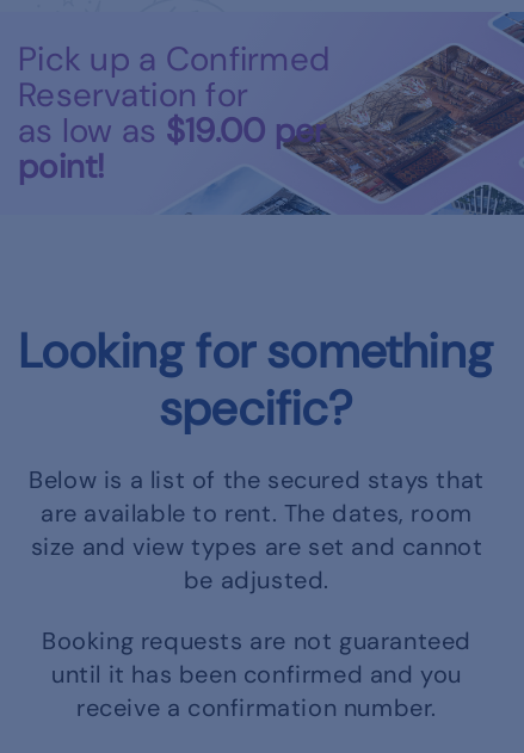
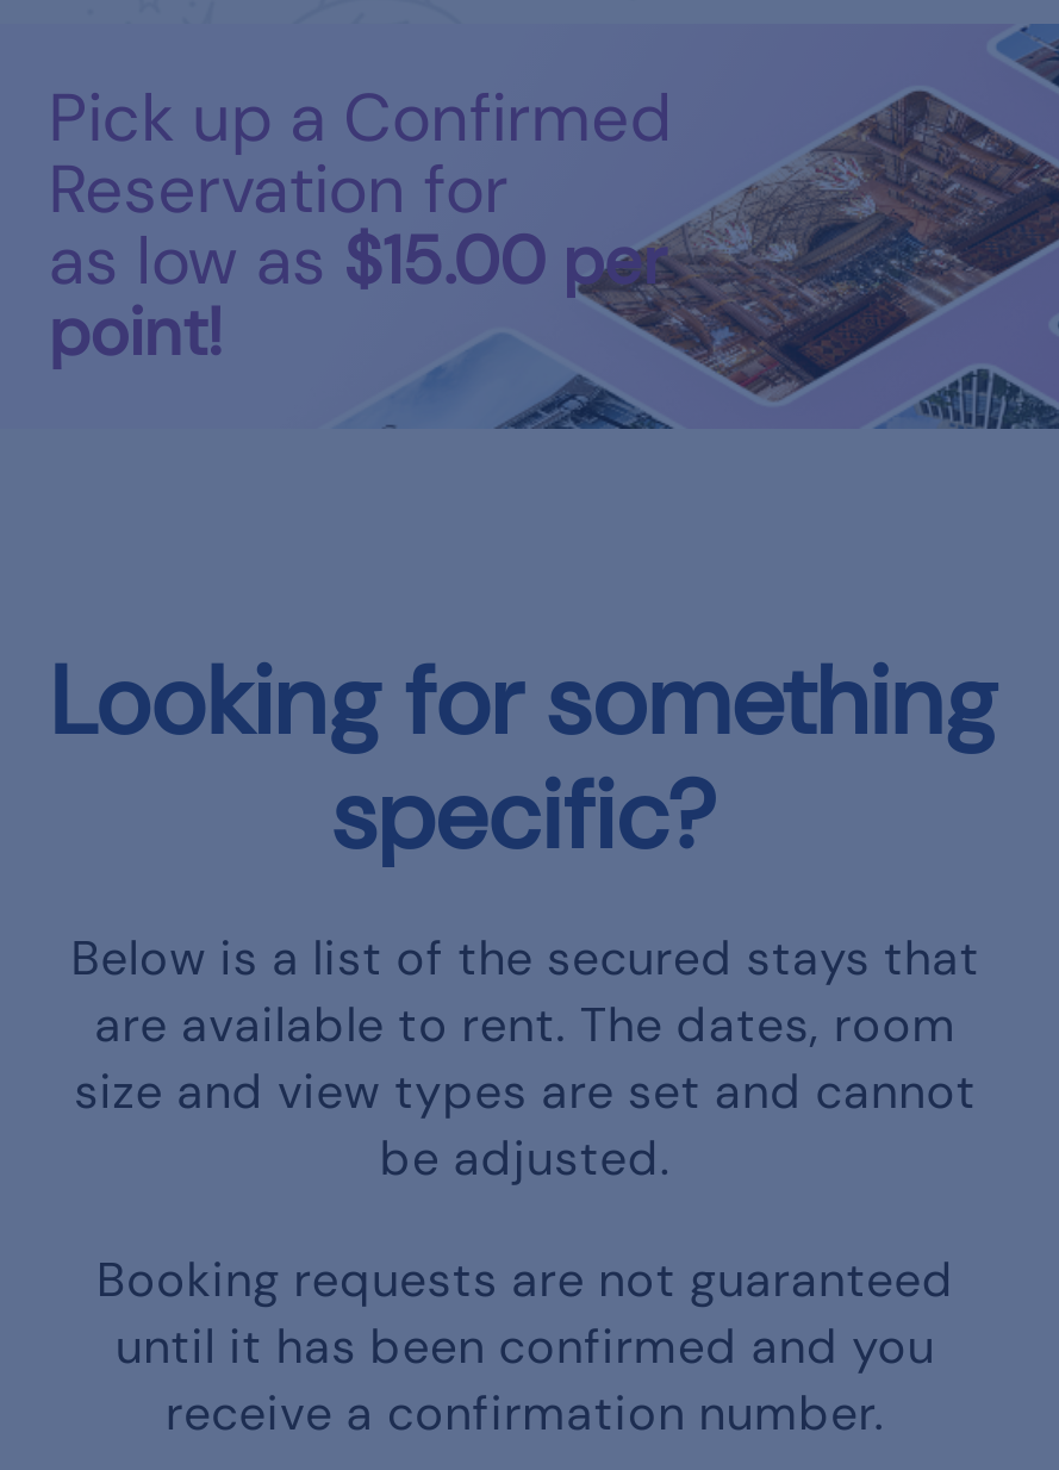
- as low as $19.00 per
+ as low as $15.00 per
